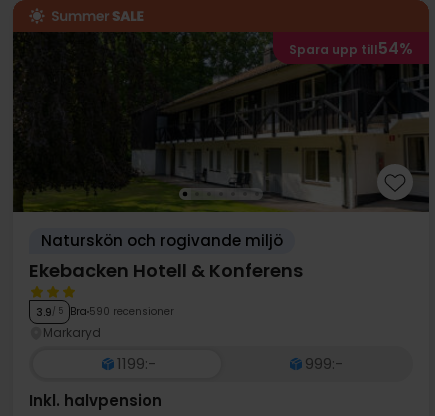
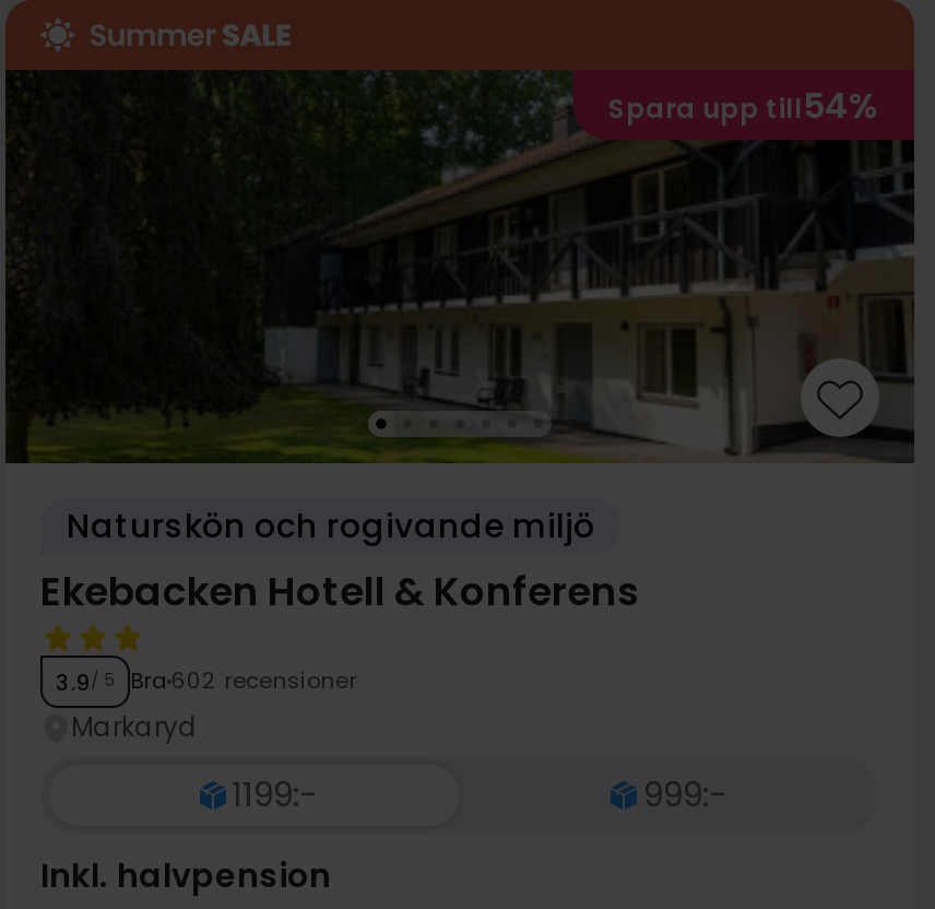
- 3.9/ 5 Bra 590 recensioner
+ 3.9/ 5 Bra 602 recensioner
